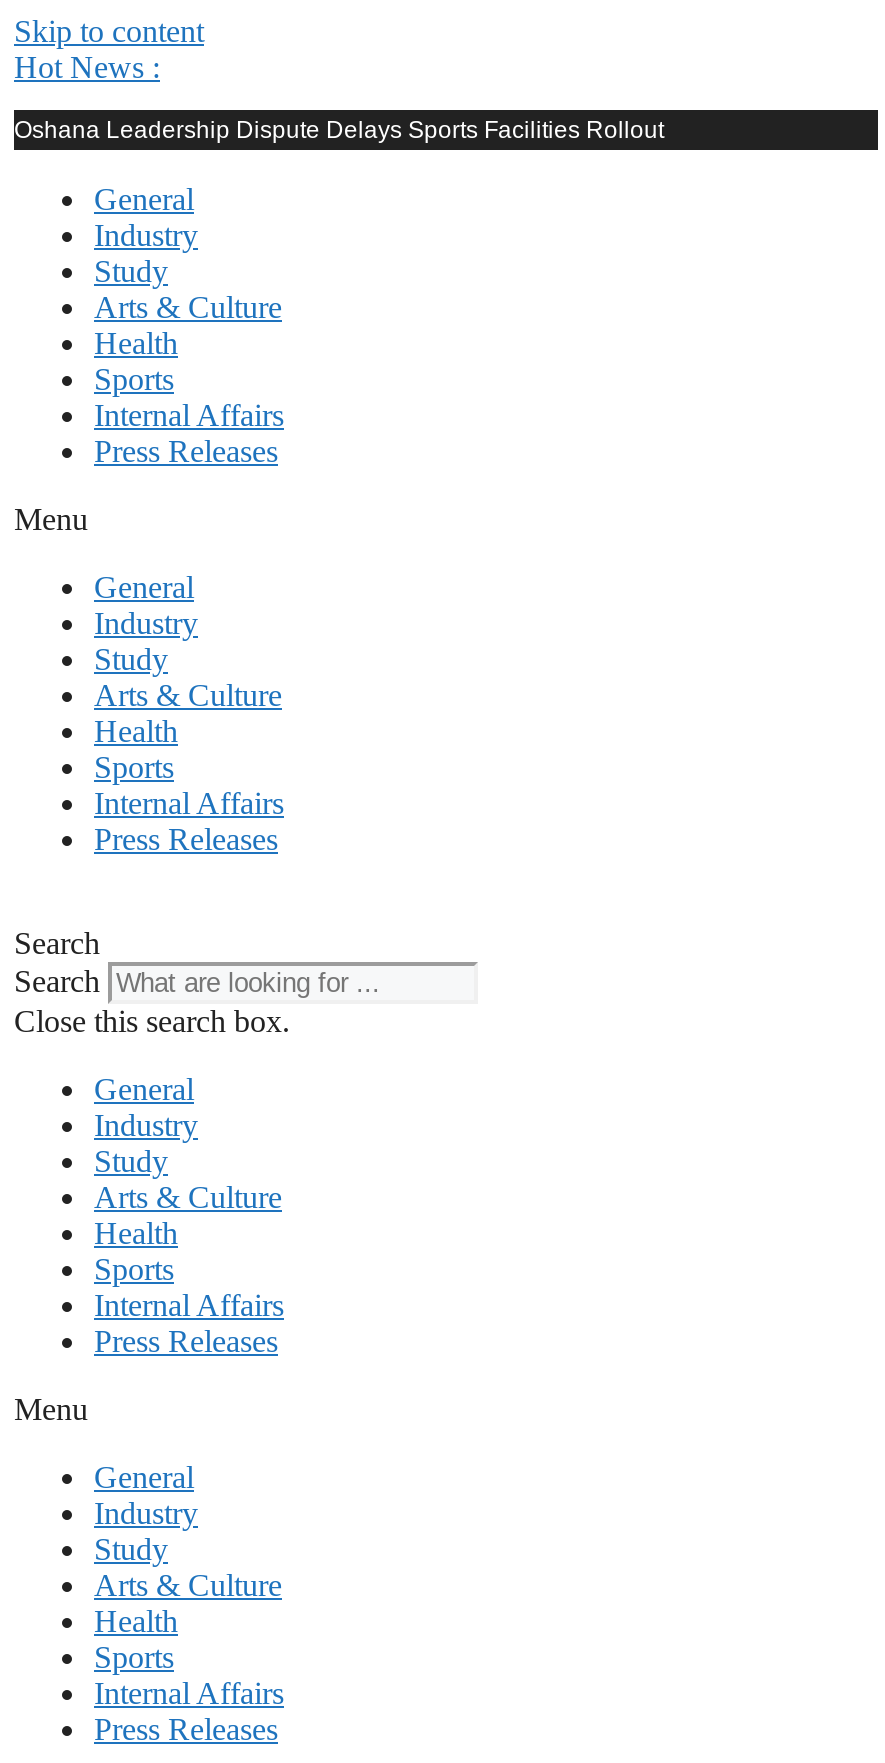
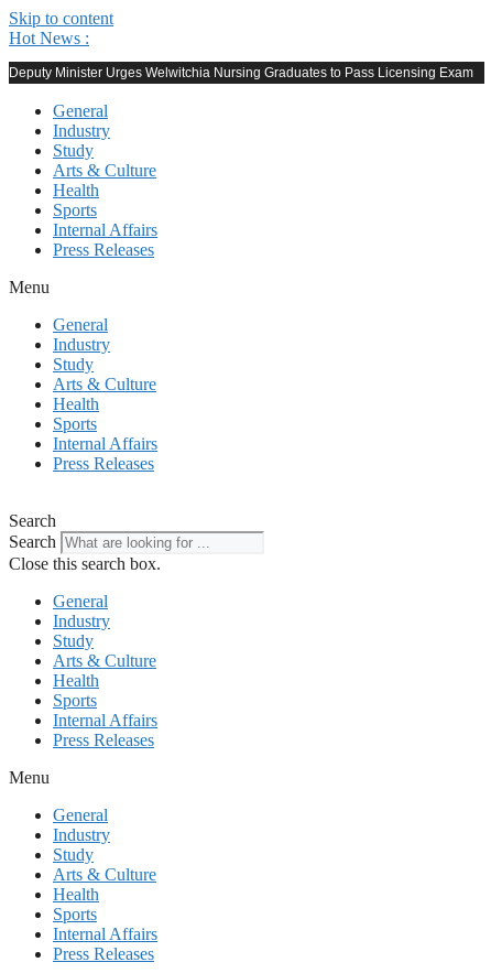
- Oshana Leadership Dispute Delays Sports Facilities Rollout
+ Deputy Minister Urges Welwitchia Nursing Graduates to Pass Licensing Exam
